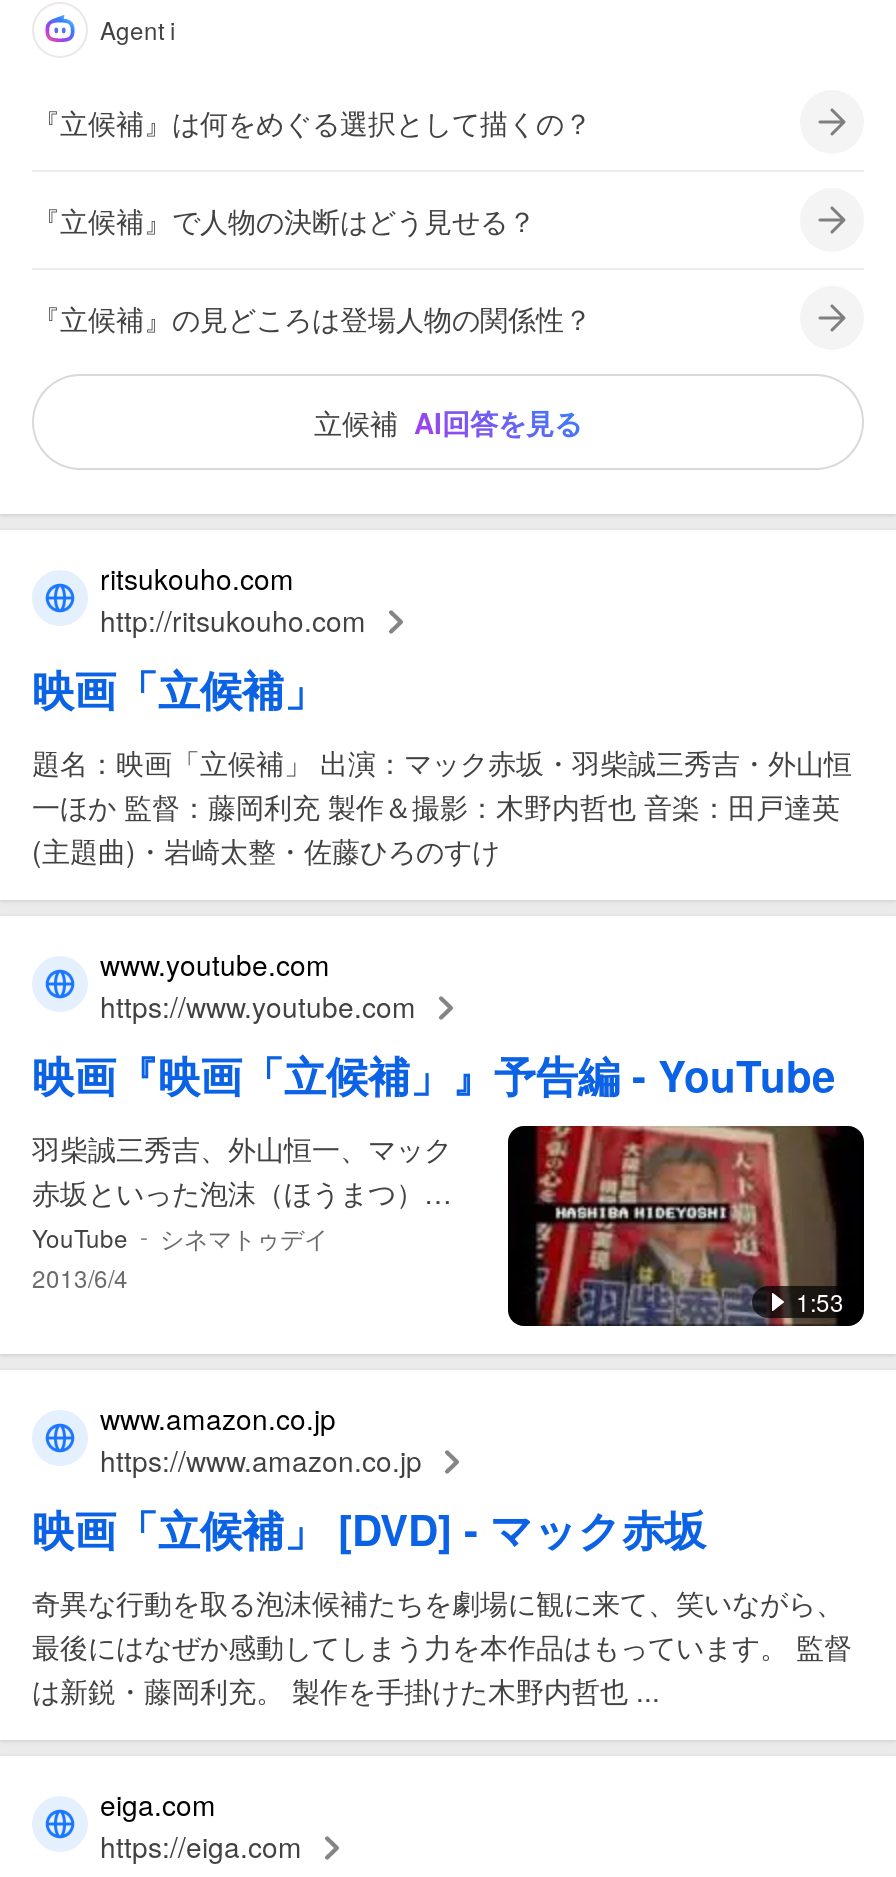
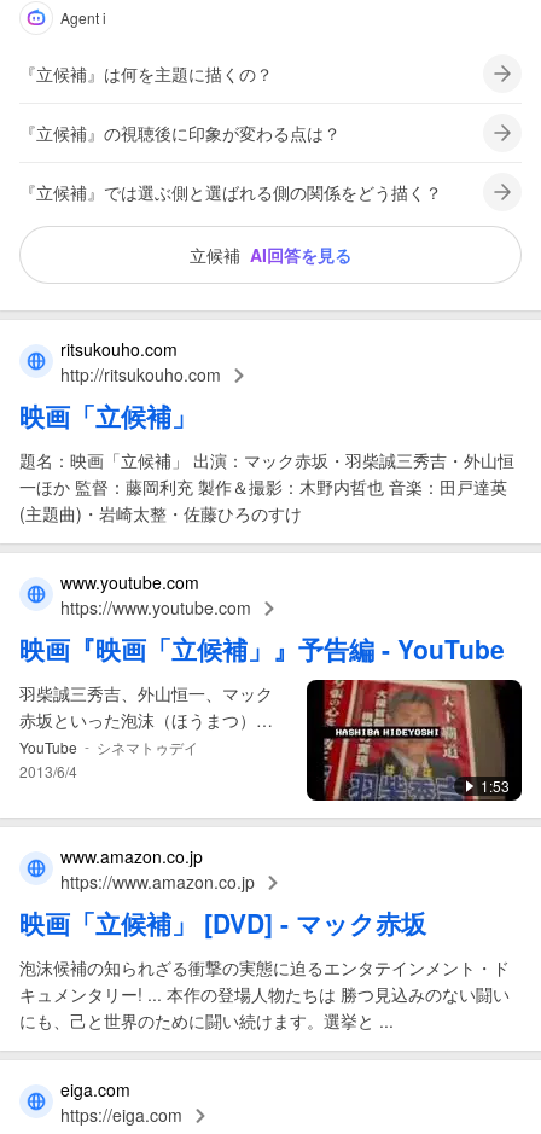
- 『立候補』は何をめぐる選択として描くの？
+ 『立候補』は何を主題に描くの？

- 『立候補』で人物の決断はどう見せる？
+ 『立候補』の視聴後に印象が変わる点は？

- 『立候補』の見どころは登場人物の関係性？
+ 『立候補』では選ぶ側と選ばれる側の関係をどう描く？

- 奇異な行動を取る泡沫候補たちを劇場に観に来て、笑いながら、
- 最後にはなぜか感動してしまう力を本作品はもっています。 監督
- は新鋭・藤岡利充。 製作を手掛けた木野内哲也 ...
+ 泡沫候補の知られざる衝撃の実態に迫るエンタテインメント・ド
+ キュメンタリー! ... 本作の登場人物たちは 勝つ見込みのない闘い
+ にも、己と世界のために闘い続けます。選挙と ...
